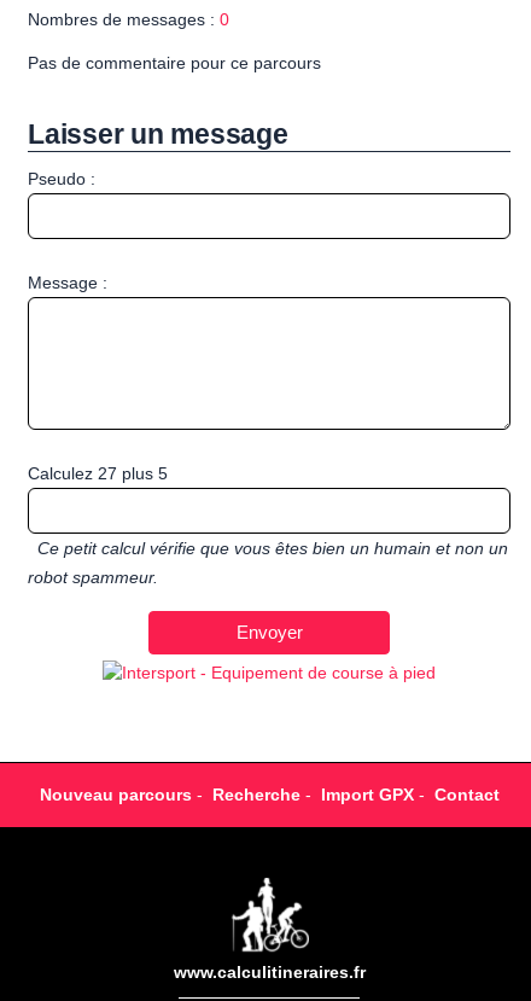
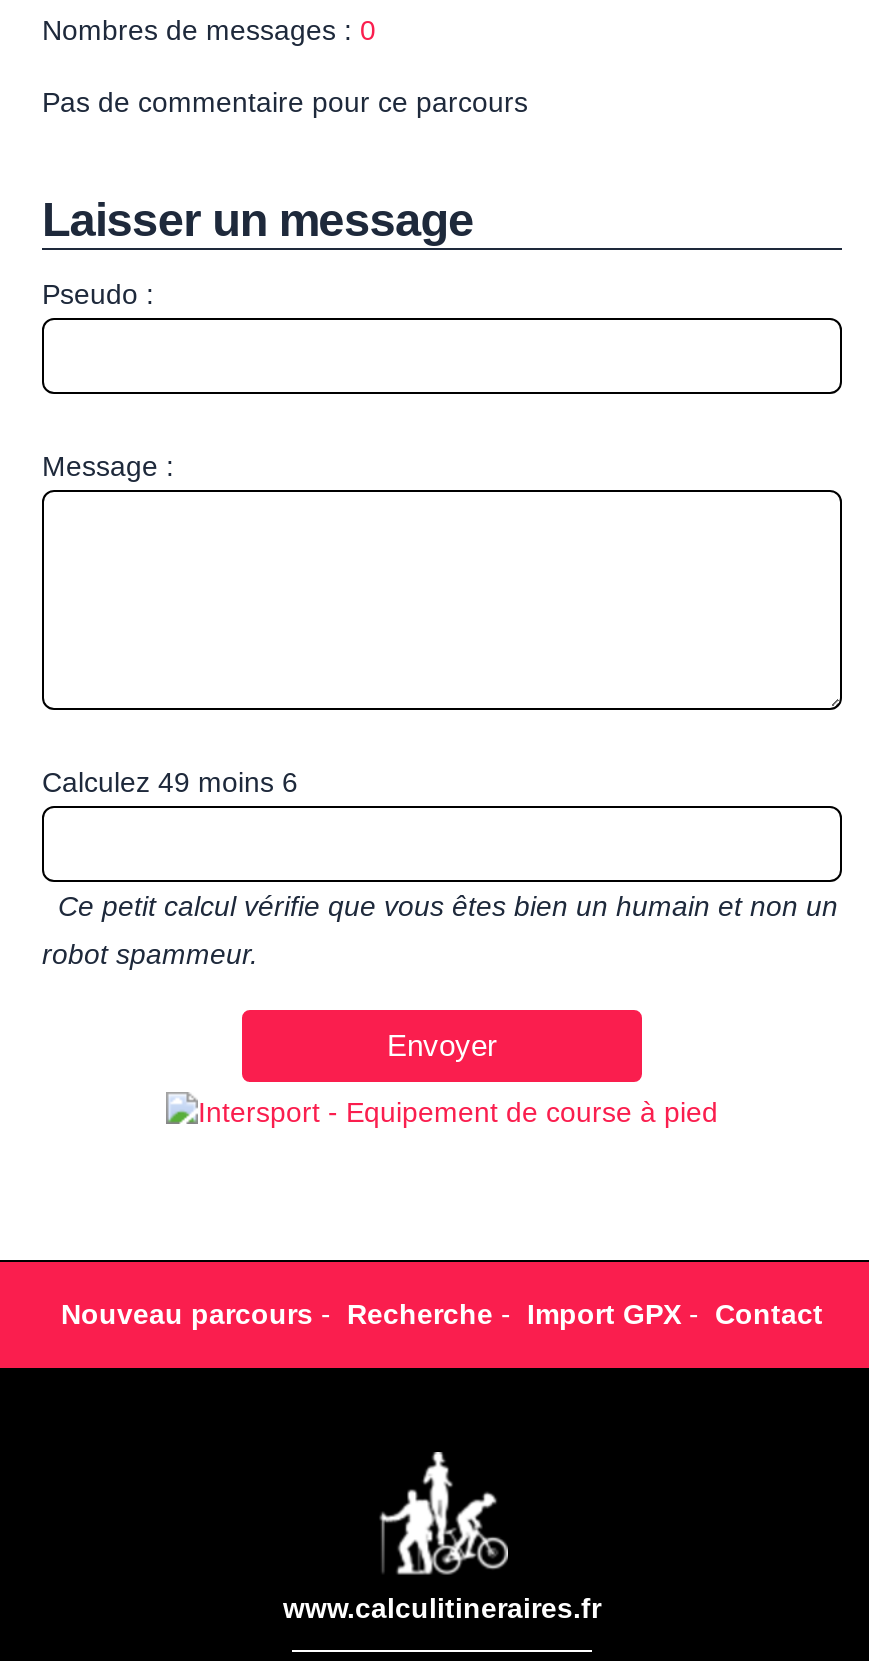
- Calculez 27 plus 5
+ Calculez 49 moins 6
